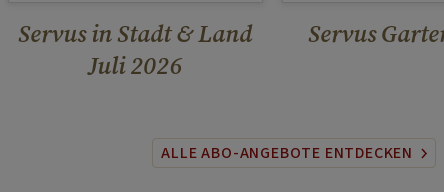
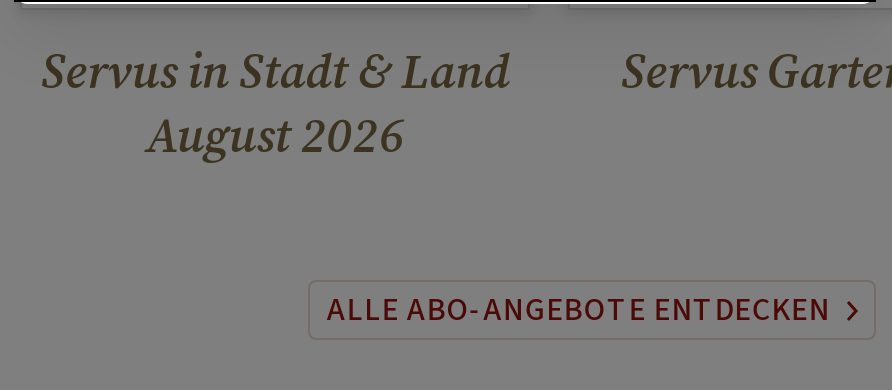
- Juli 2026
+ August 2026
